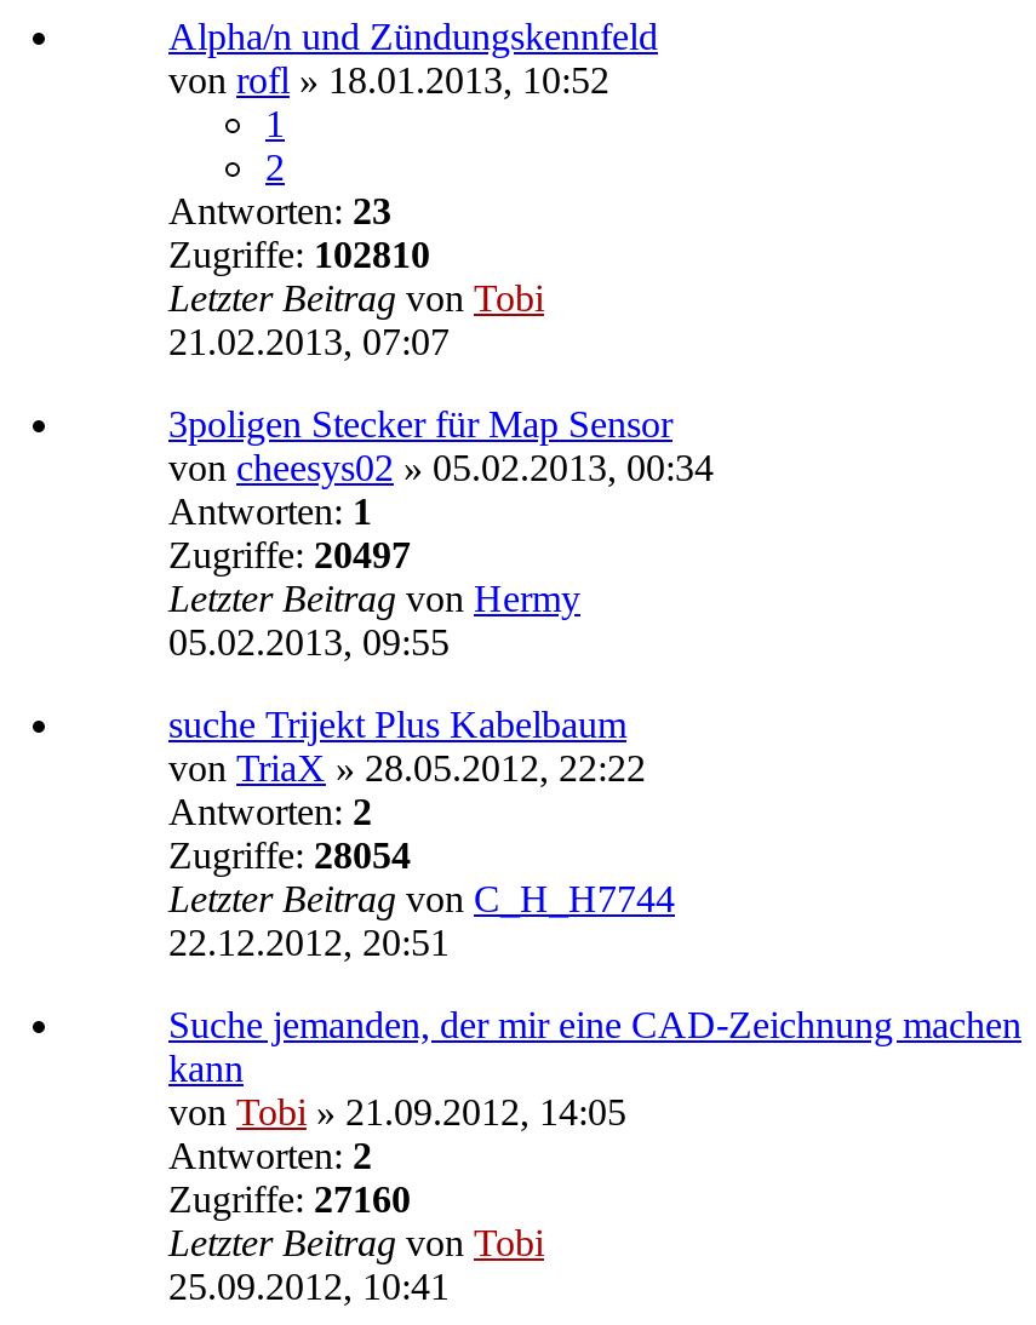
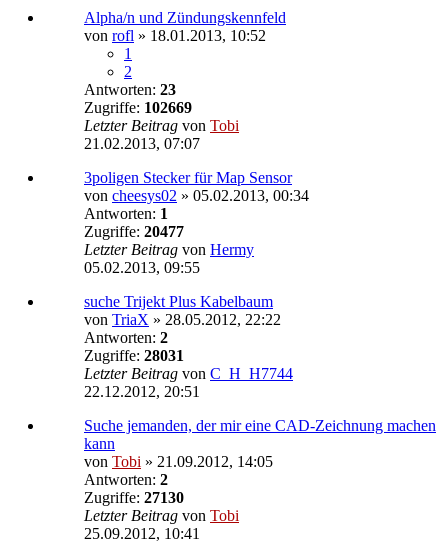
- Zugriffe: 102810
+ Zugriffe: 102669

- Zugriffe: 20497
+ Zugriffe: 20477

- Zugriffe: 28054
+ Zugriffe: 28031

- Zugriffe: 27160
+ Zugriffe: 27130
